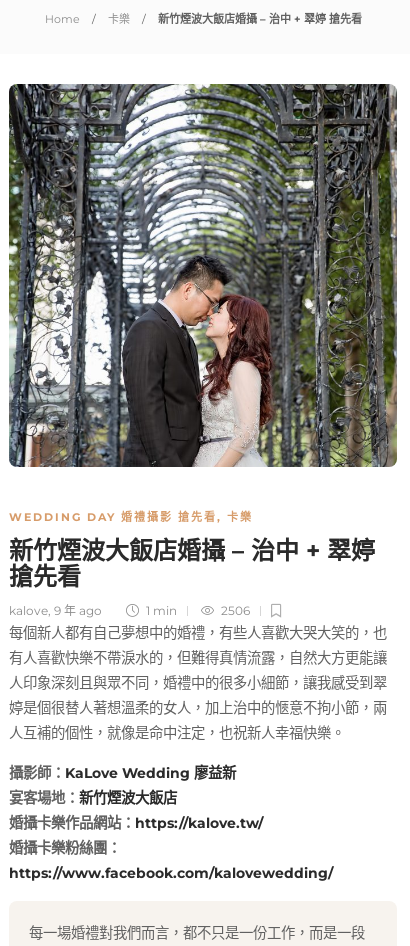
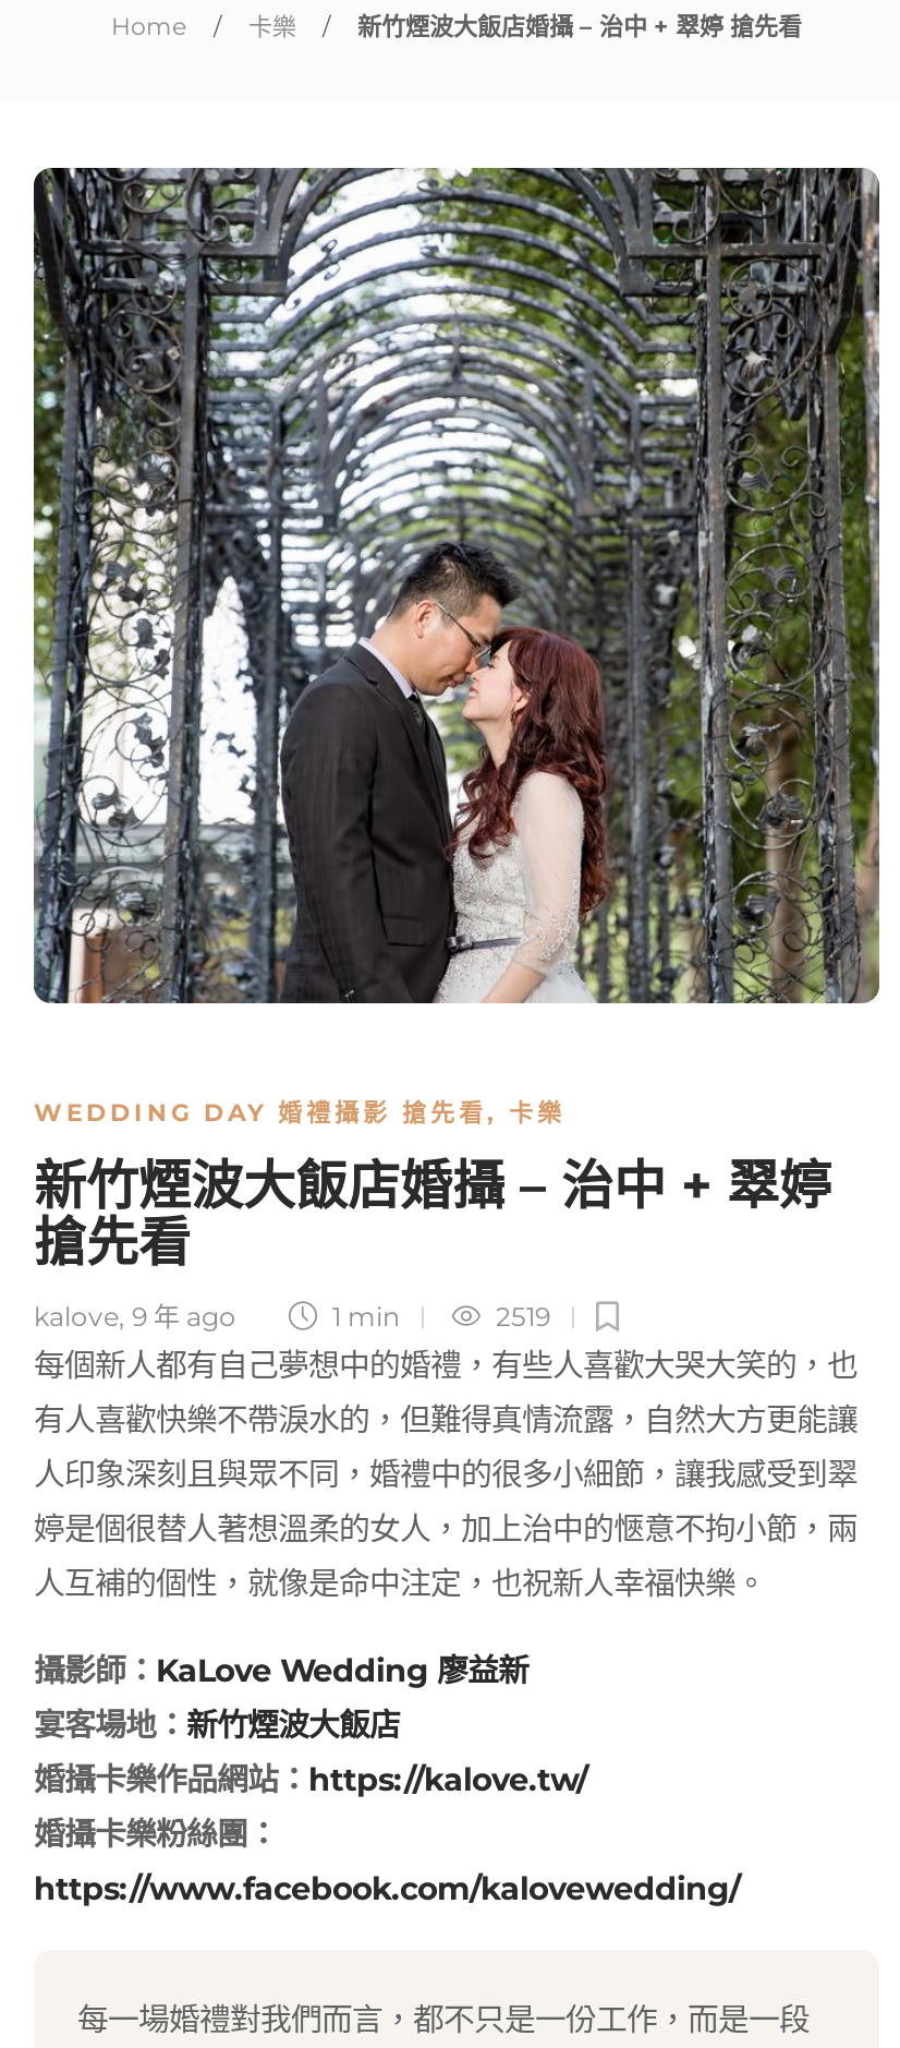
- 2506
+ 2519
